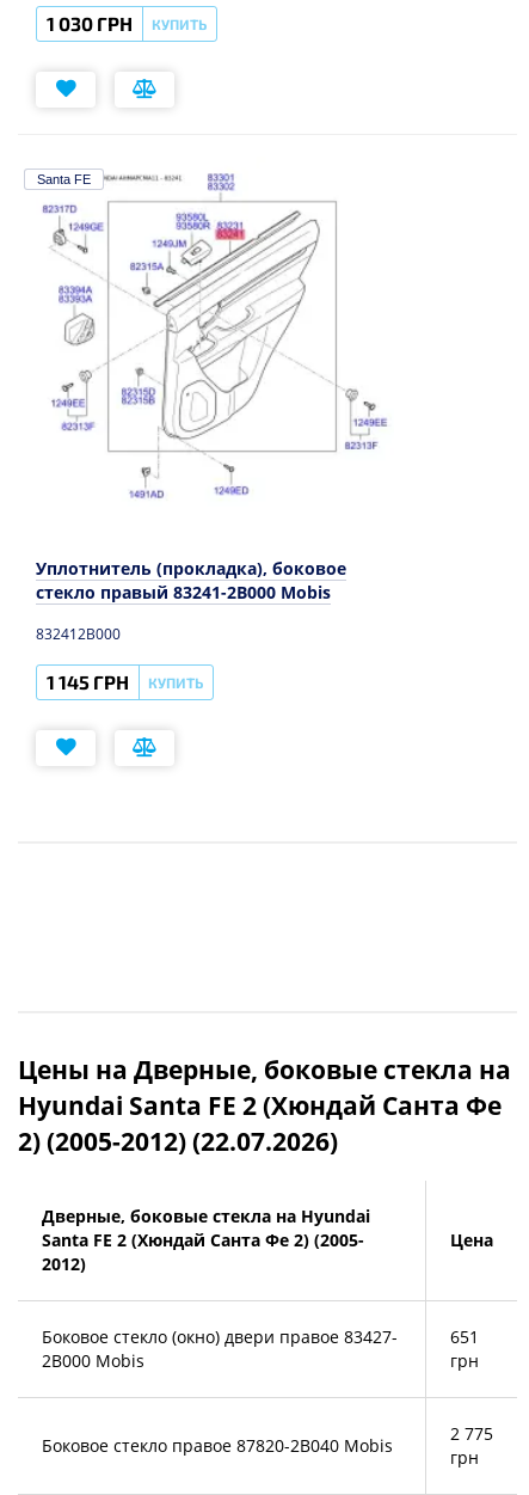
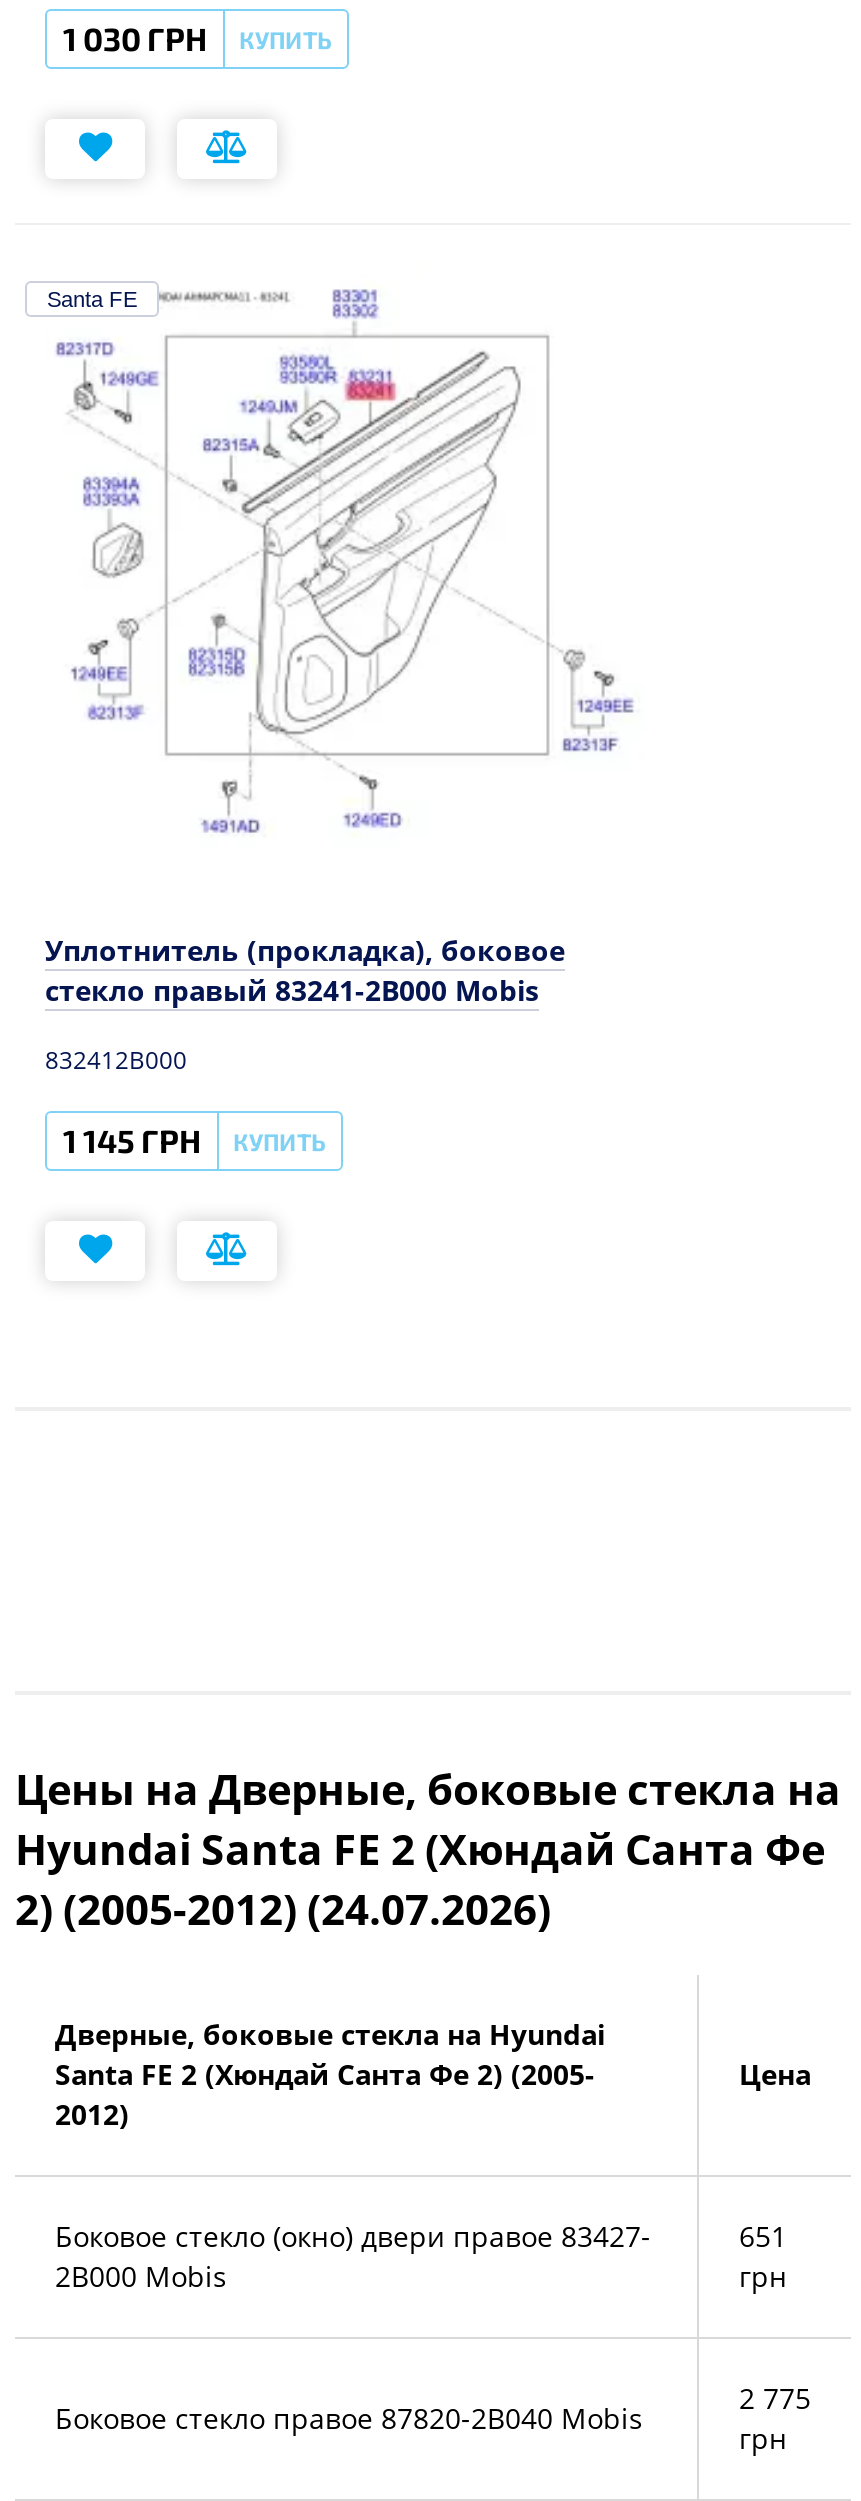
- 2) (2005-2012) (22.07.2026)
+ 2) (2005-2012) (24.07.2026)
